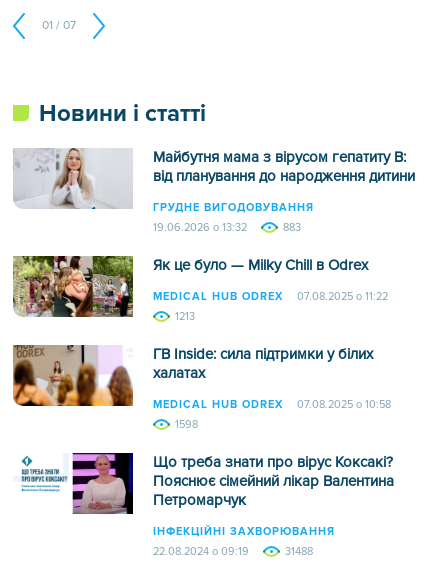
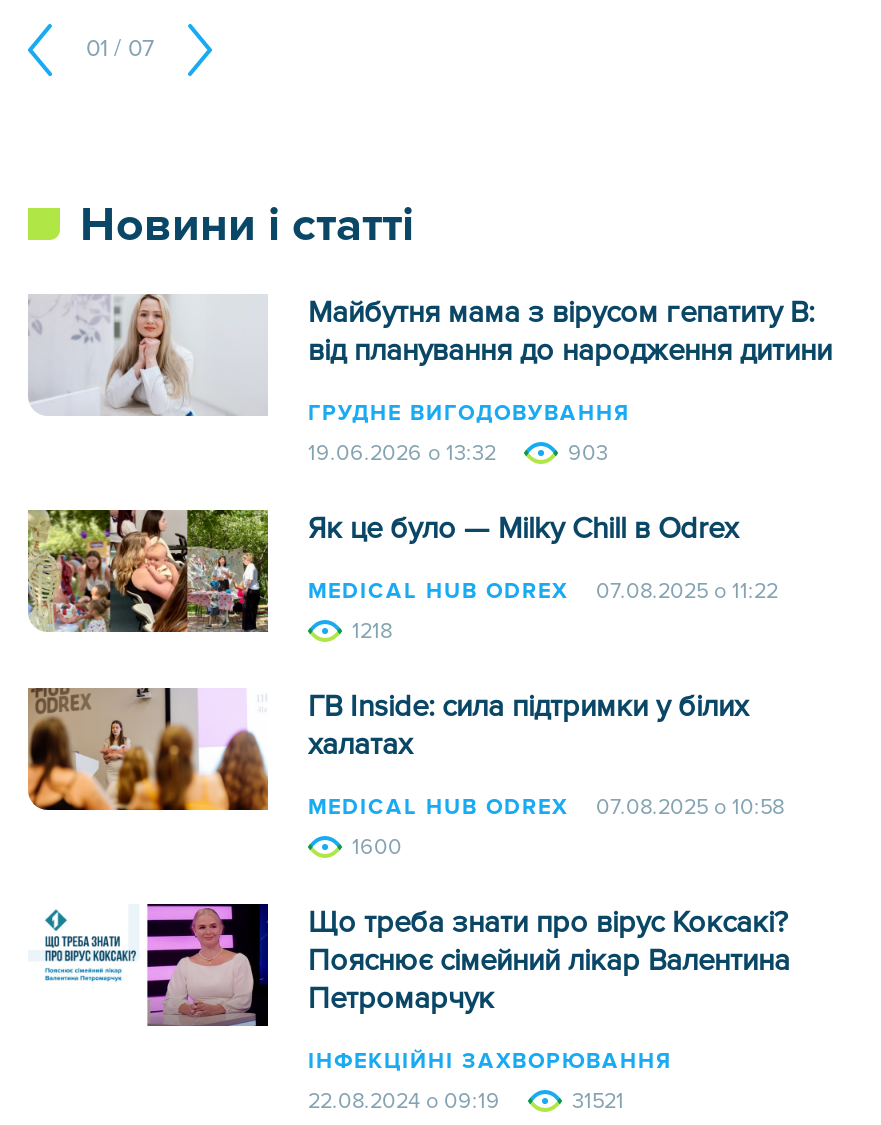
- 883
+ 903

- 1213
+ 1218

- 1598
+ 1600

- 31488
+ 31521
